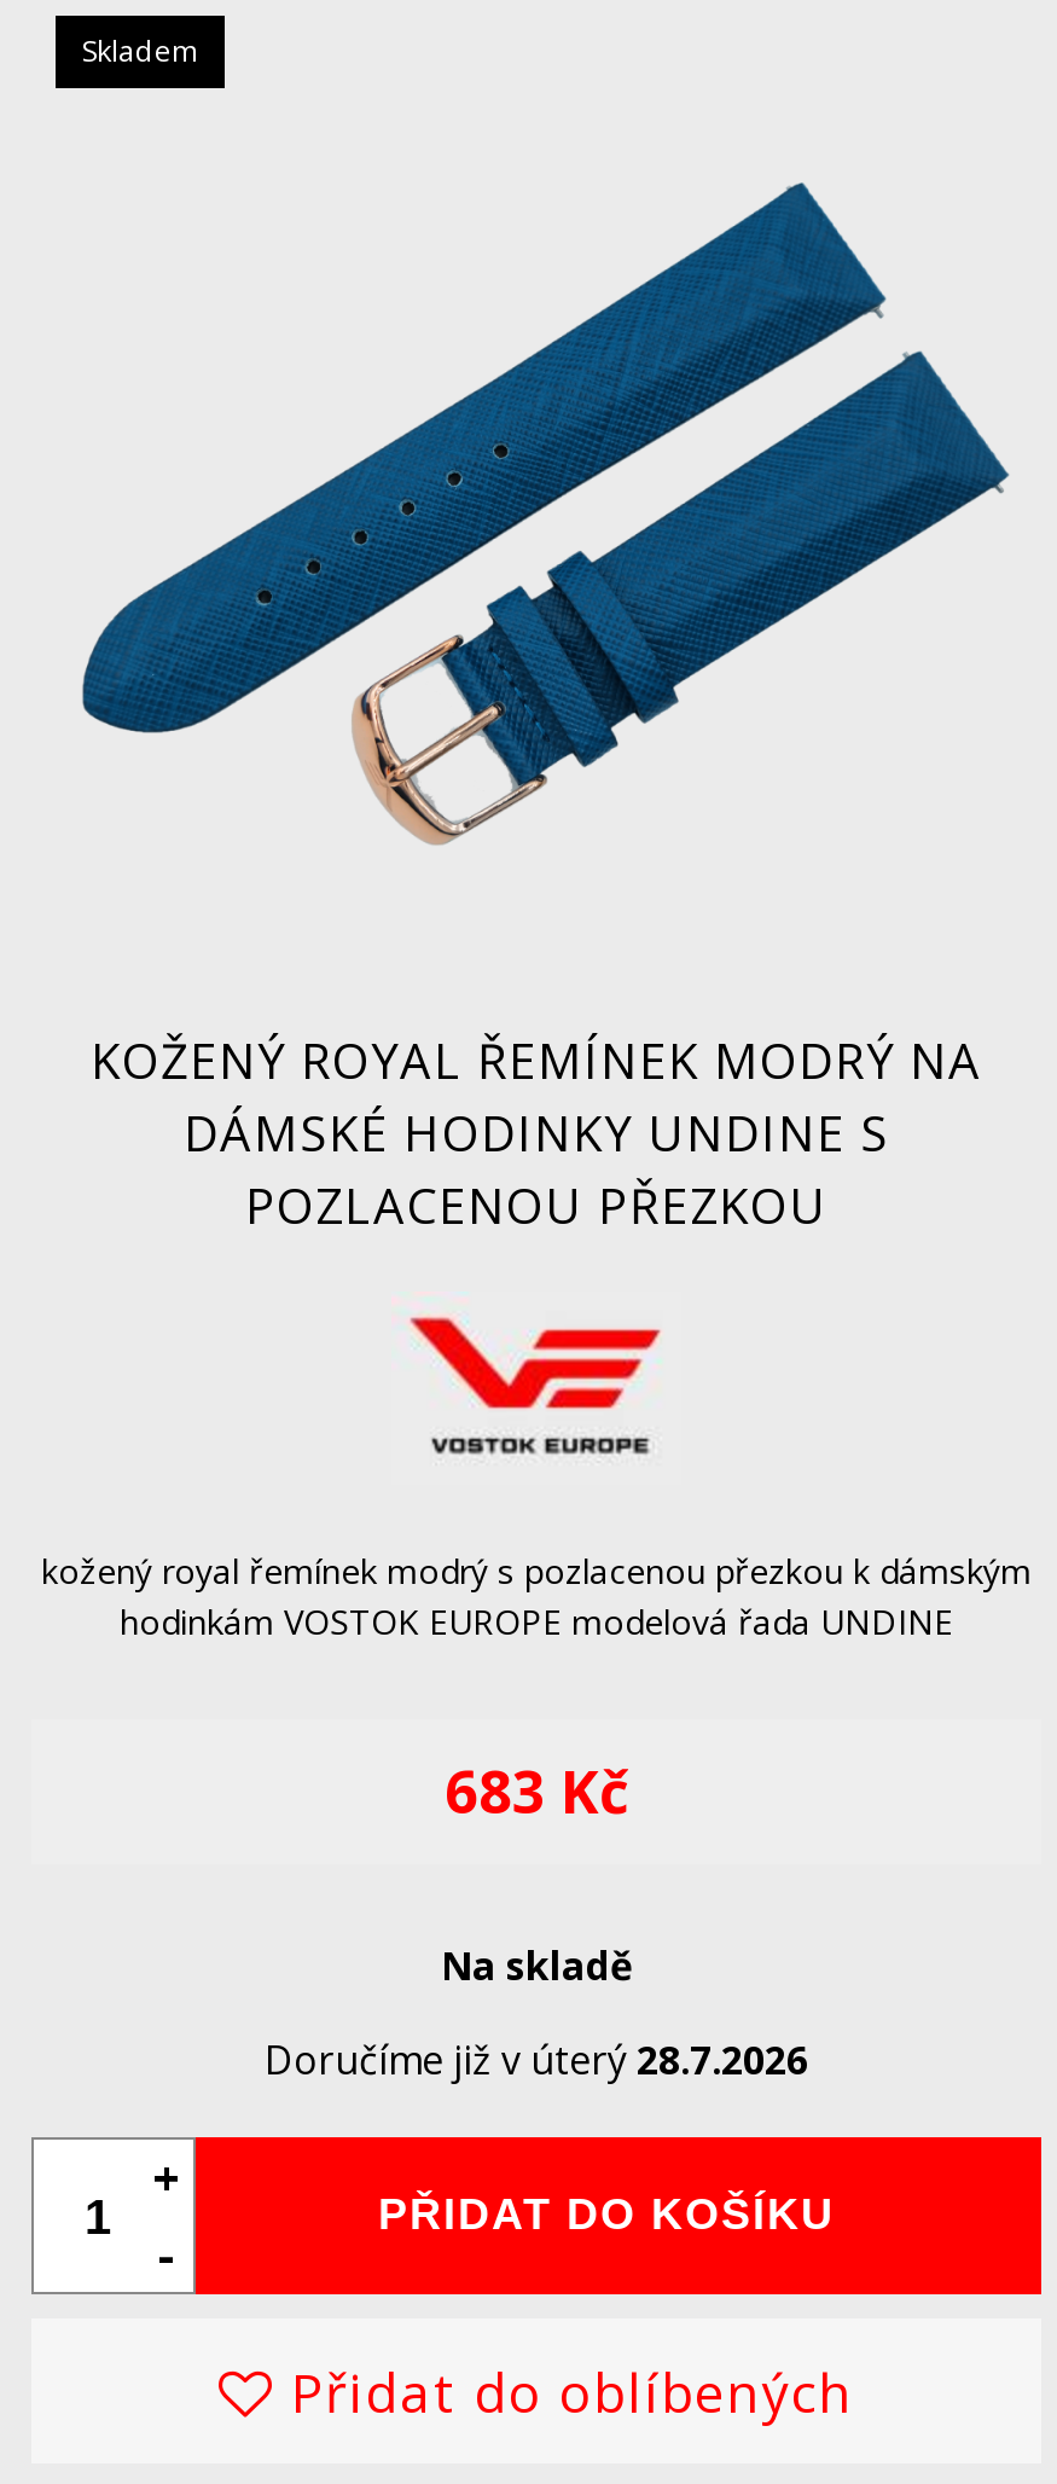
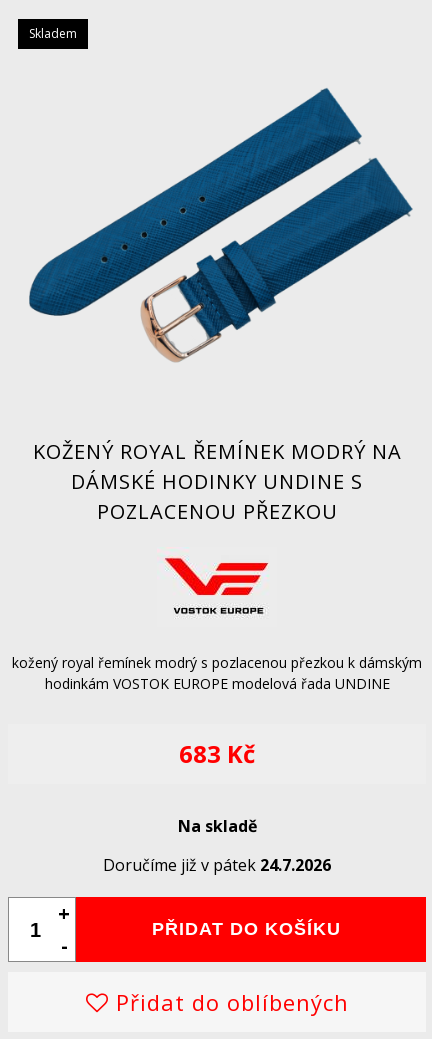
- Doručíme již v úterý 28.7.2026
+ Doručíme již v pátek 24.7.2026
